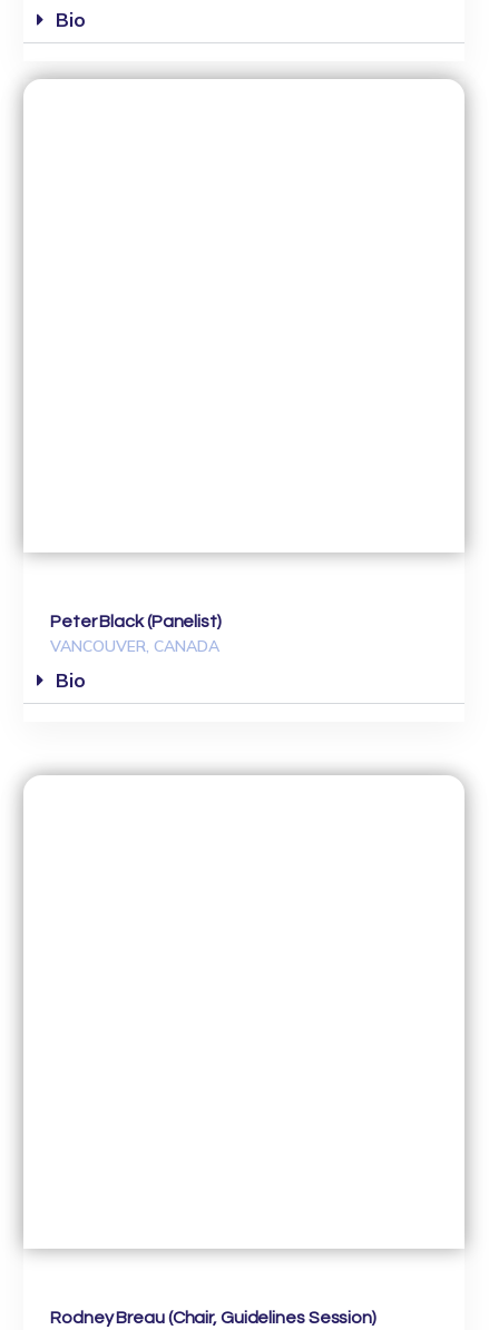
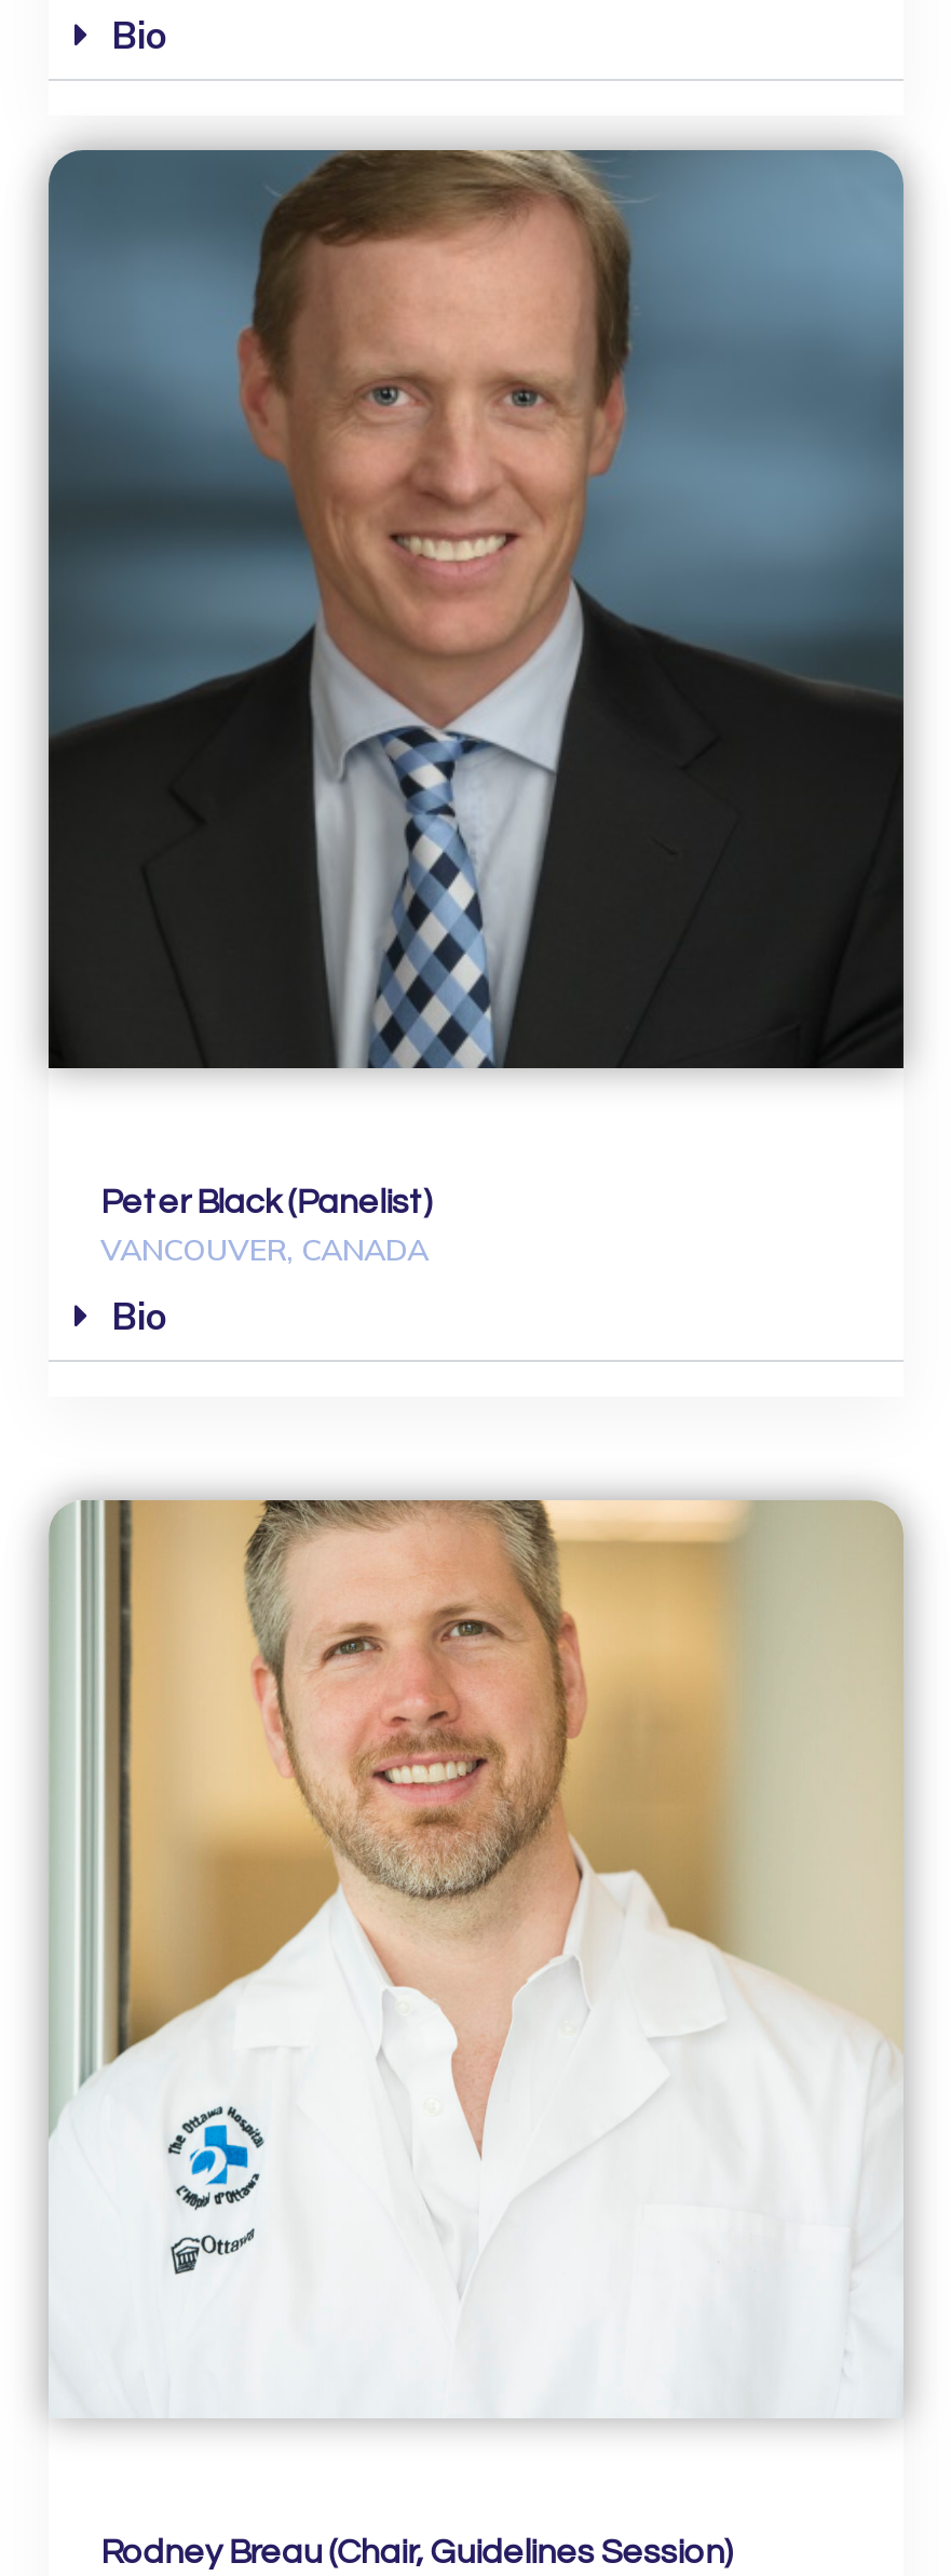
+ [image]

+ [image]
